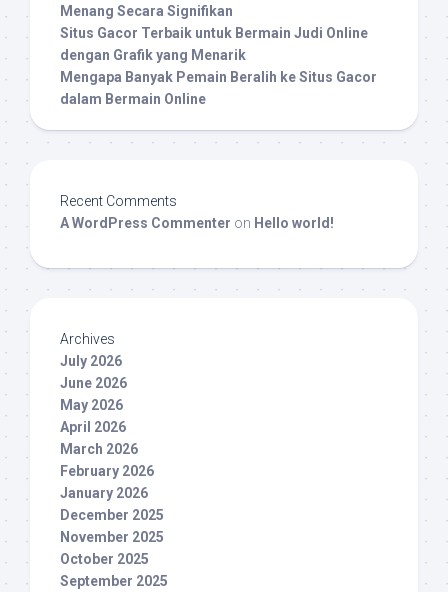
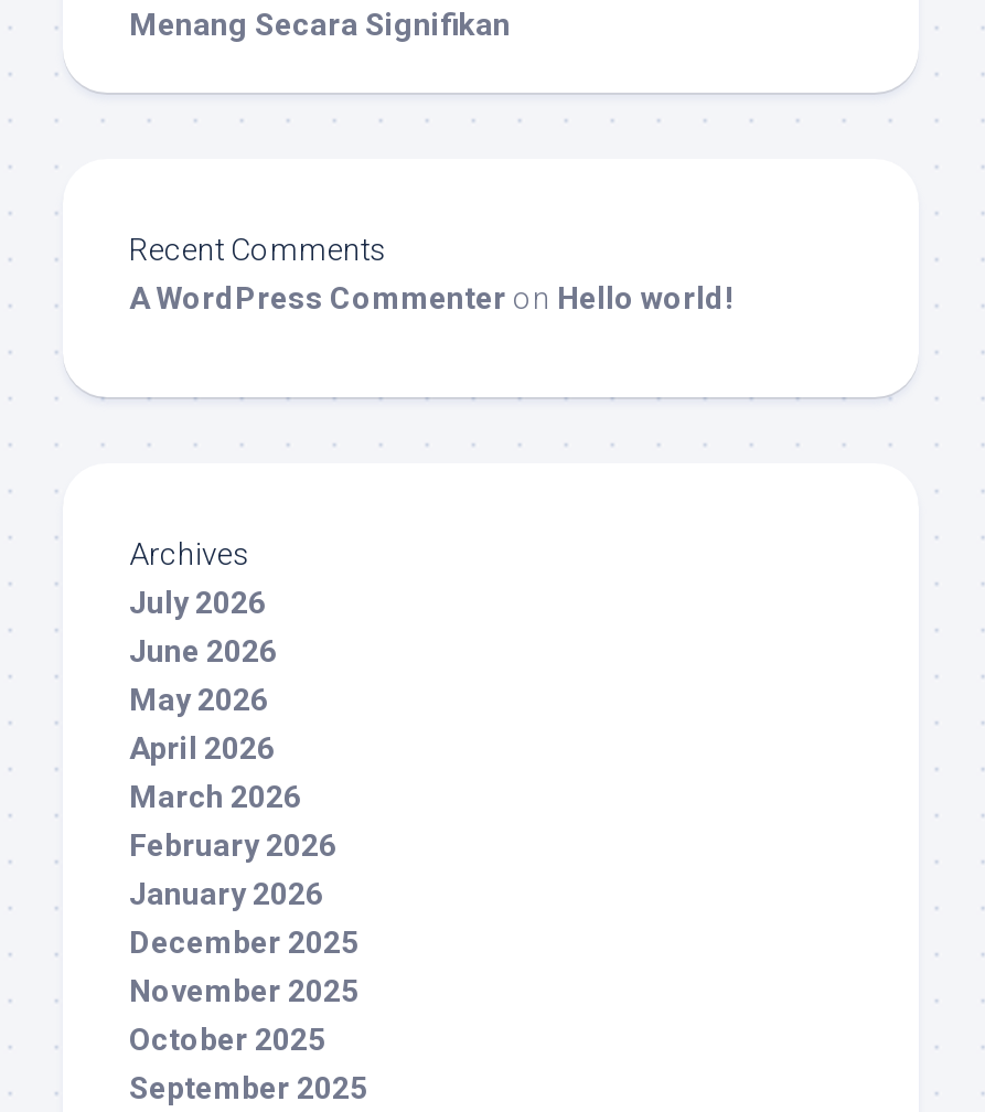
- Situs Gacor Terbaik untuk Bermain Judi Online
- dengan Grafik yang Menarik
- Mengapa Banyak Pemain Beralih ke Situs Gacor
- dalam Bermain Online
